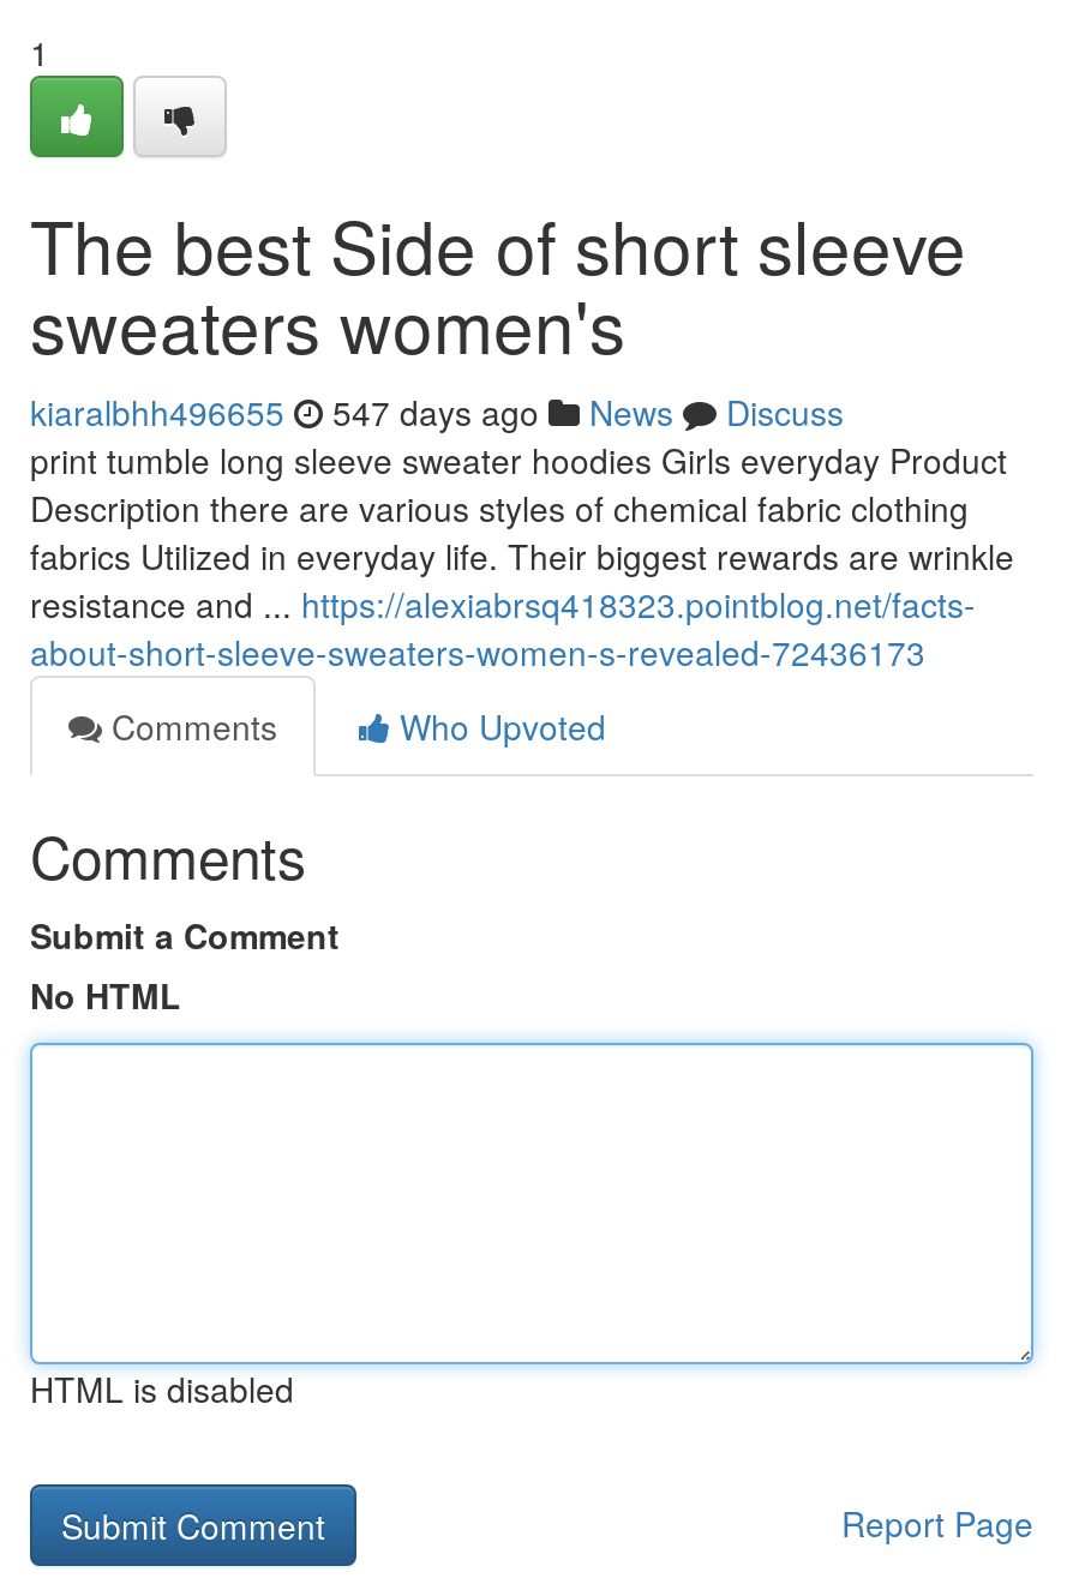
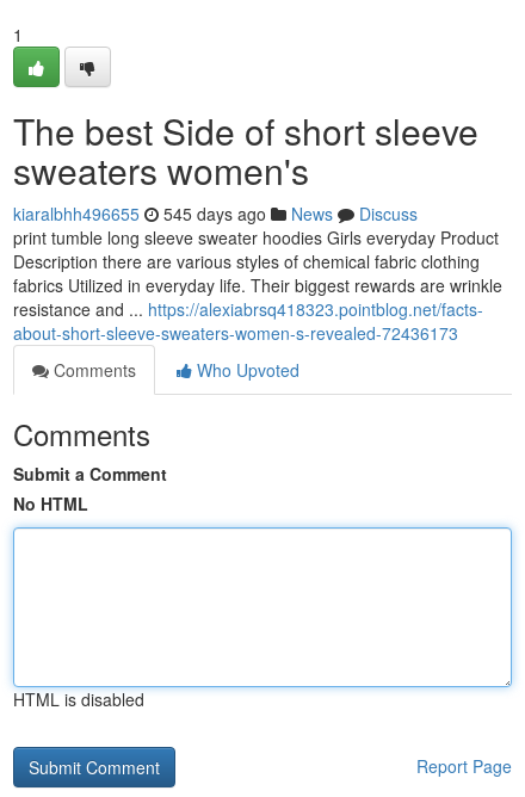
- kiaralbhh496655 547 days ago News Discuss
+ kiaralbhh496655 545 days ago News Discuss
